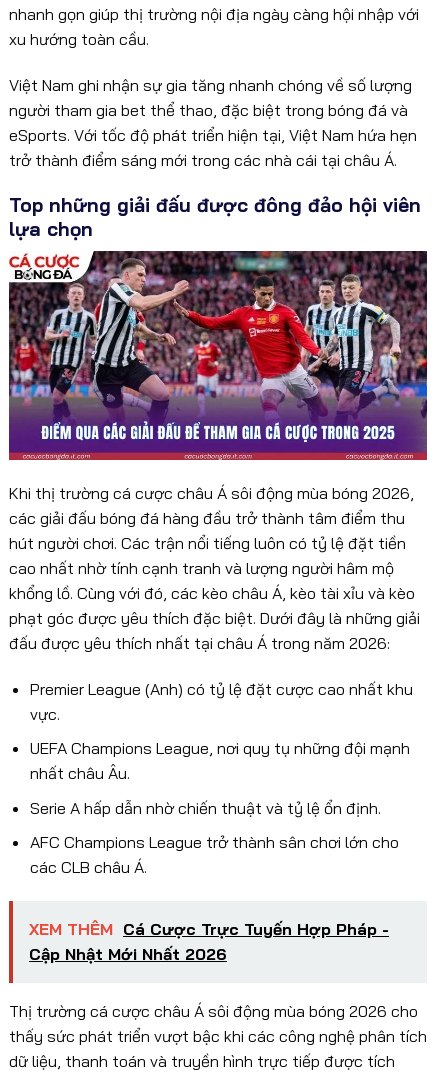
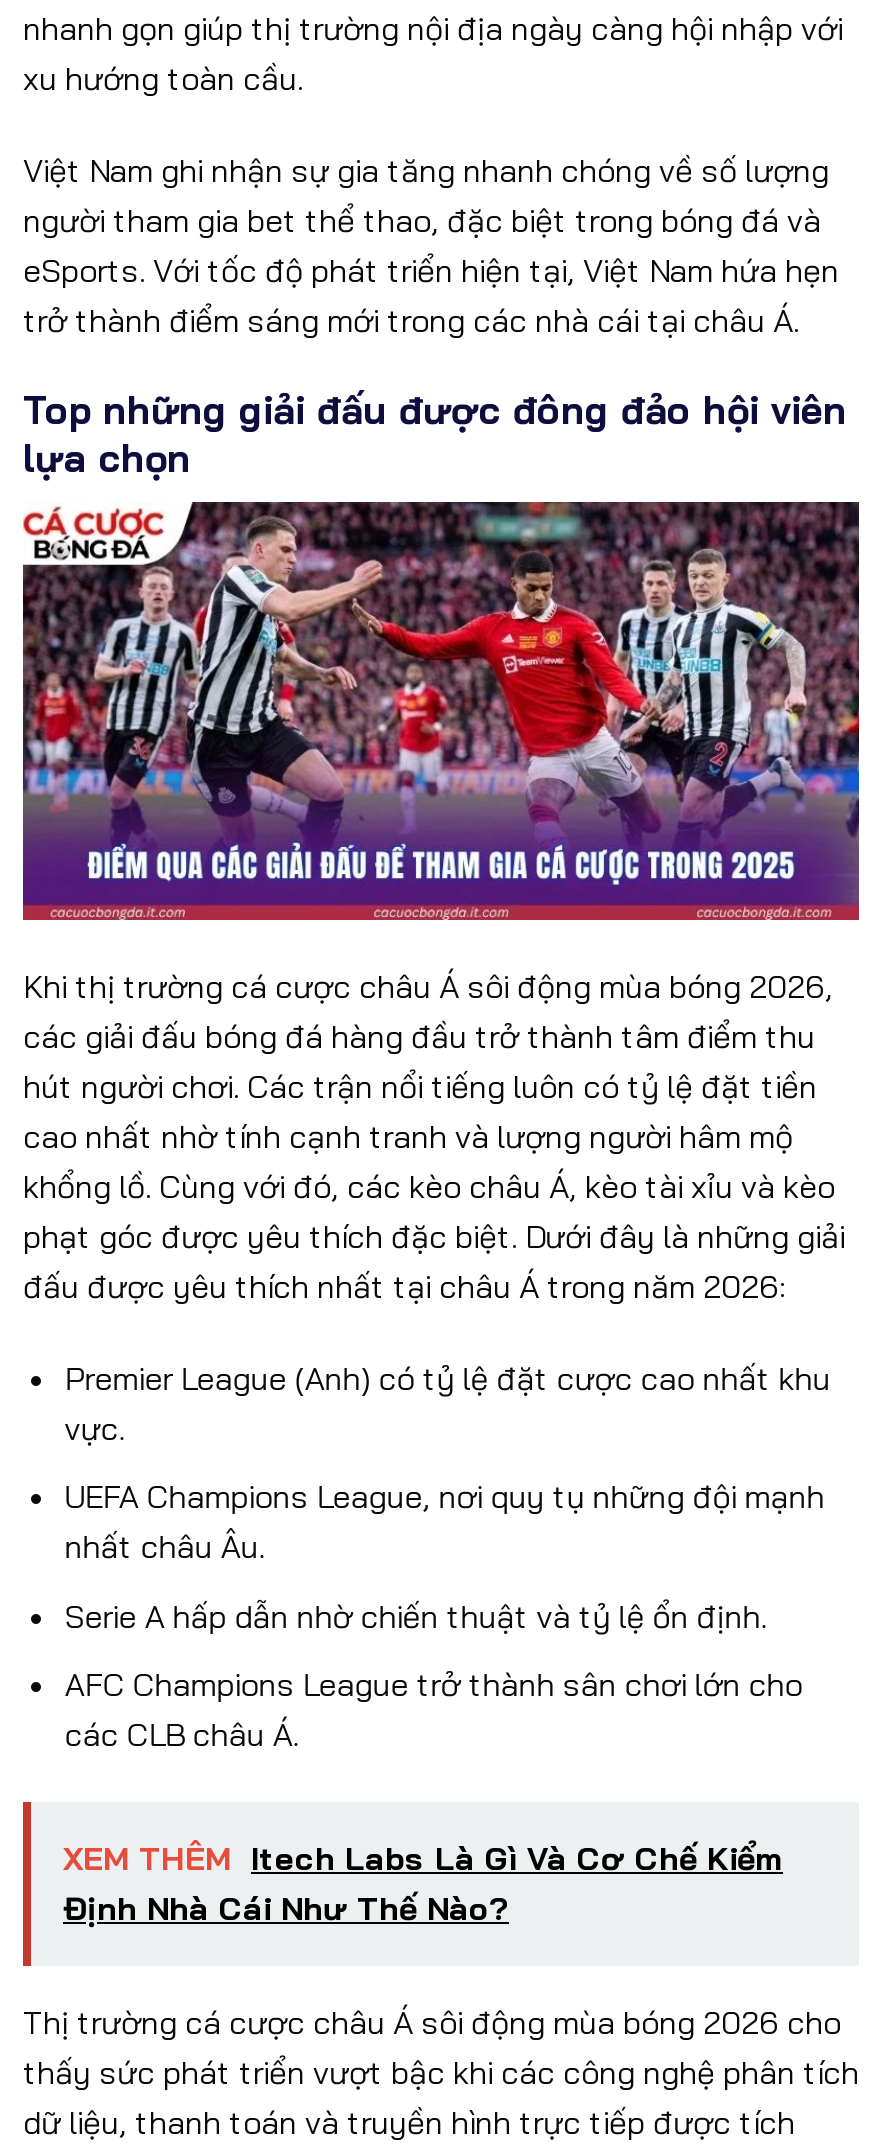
- XEM THÊM Cá Cược Trực Tuyến Hợp Pháp -
- Cập Nhật Mới Nhất 2026
+ XEM THÊM Itech Labs Là Gì Và Cơ Chế Kiểm
+ Định Nhà Cái Như Thế Nào?
